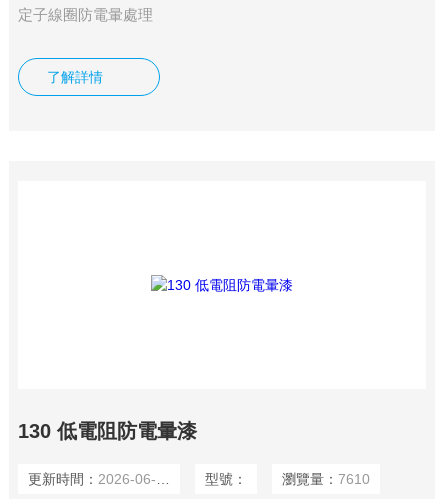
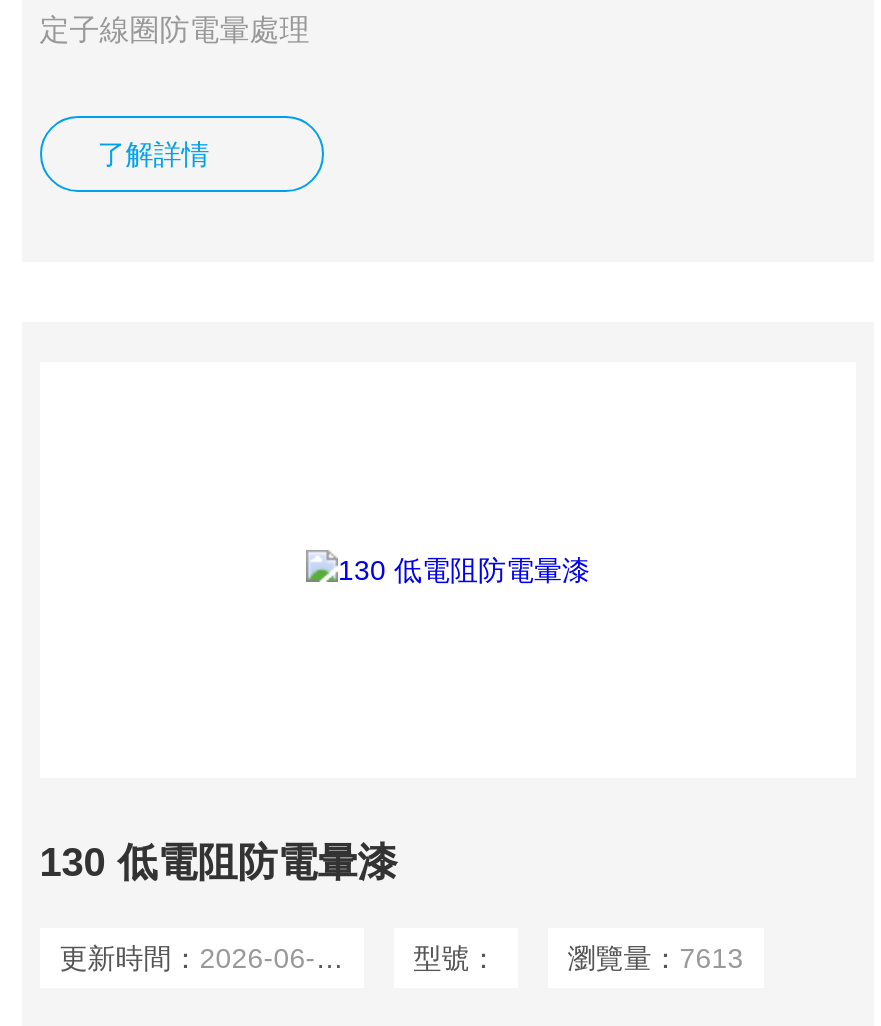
- 瀏覽量：7610
+ 瀏覽量：7613
